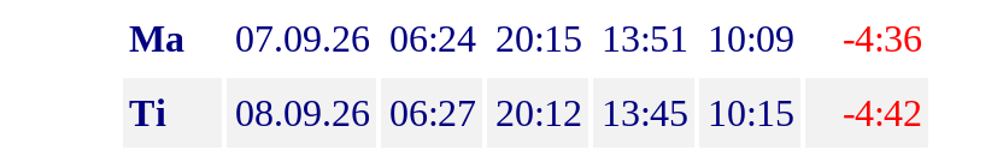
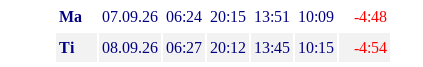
- Ma 07.09.26 06:24 20:15 13:51 10:09 -4:36
+ Ma 07.09.26 06:24 20:15 13:51 10:09 -4:48

- Ti 08.09.26 06:27 20:12 13:45 10:15 -4:42
+ Ti 08.09.26 06:27 20:12 13:45 10:15 -4:54
